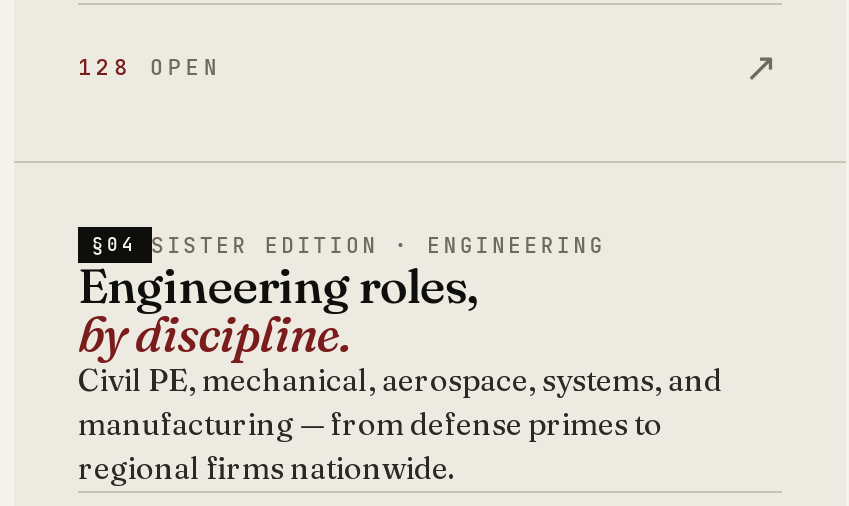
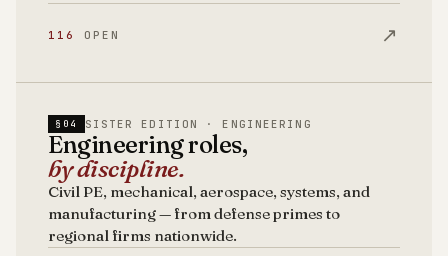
- 128 OPEN
+ 116 OPEN
